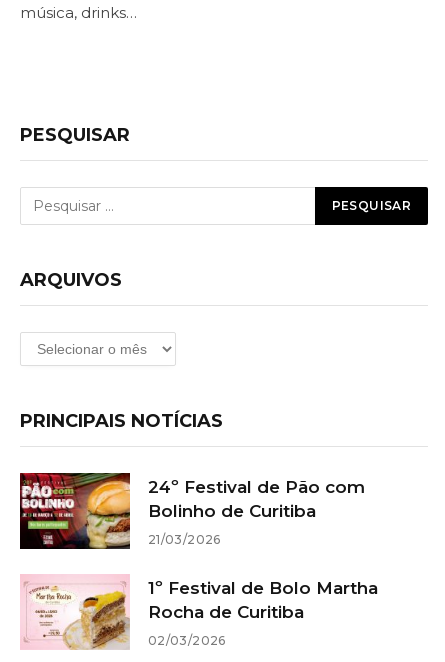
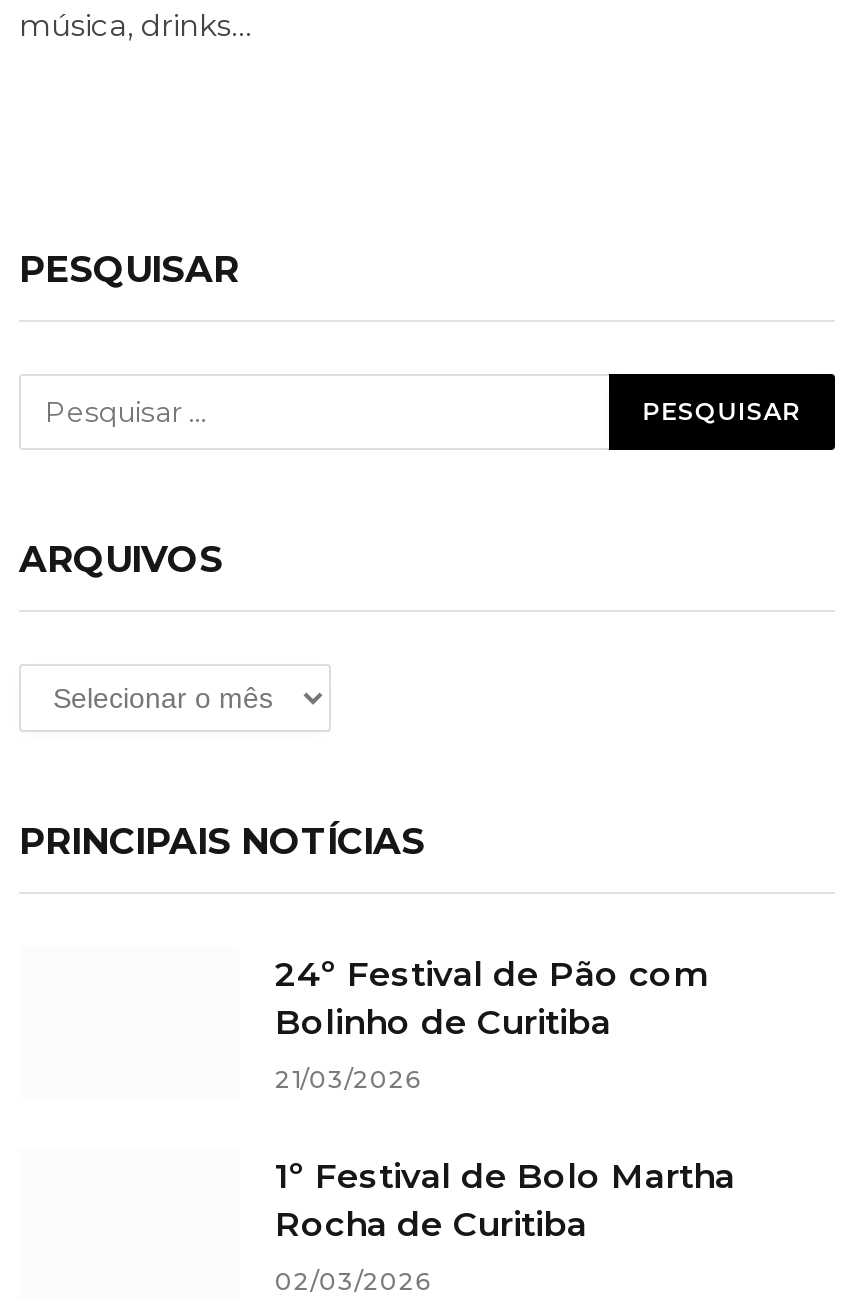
- [image]

- [image]
